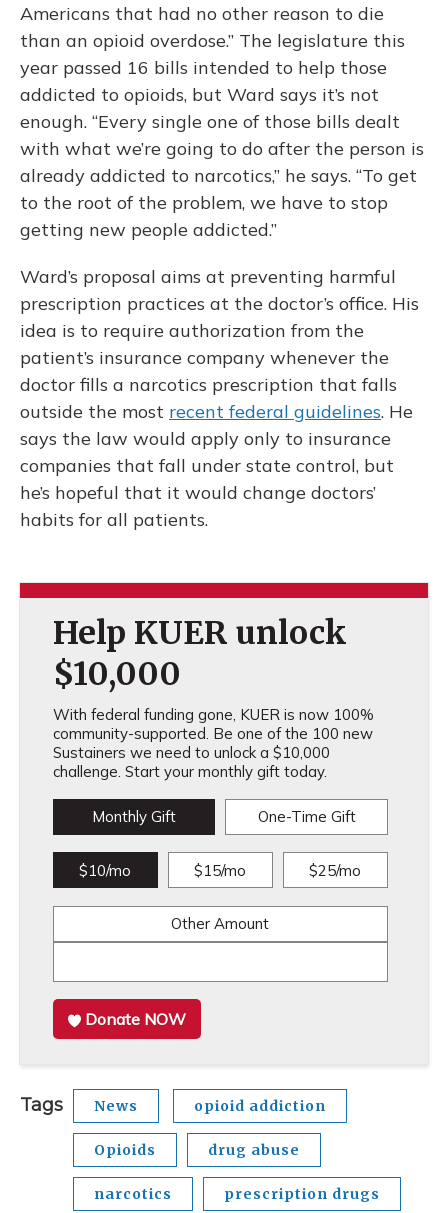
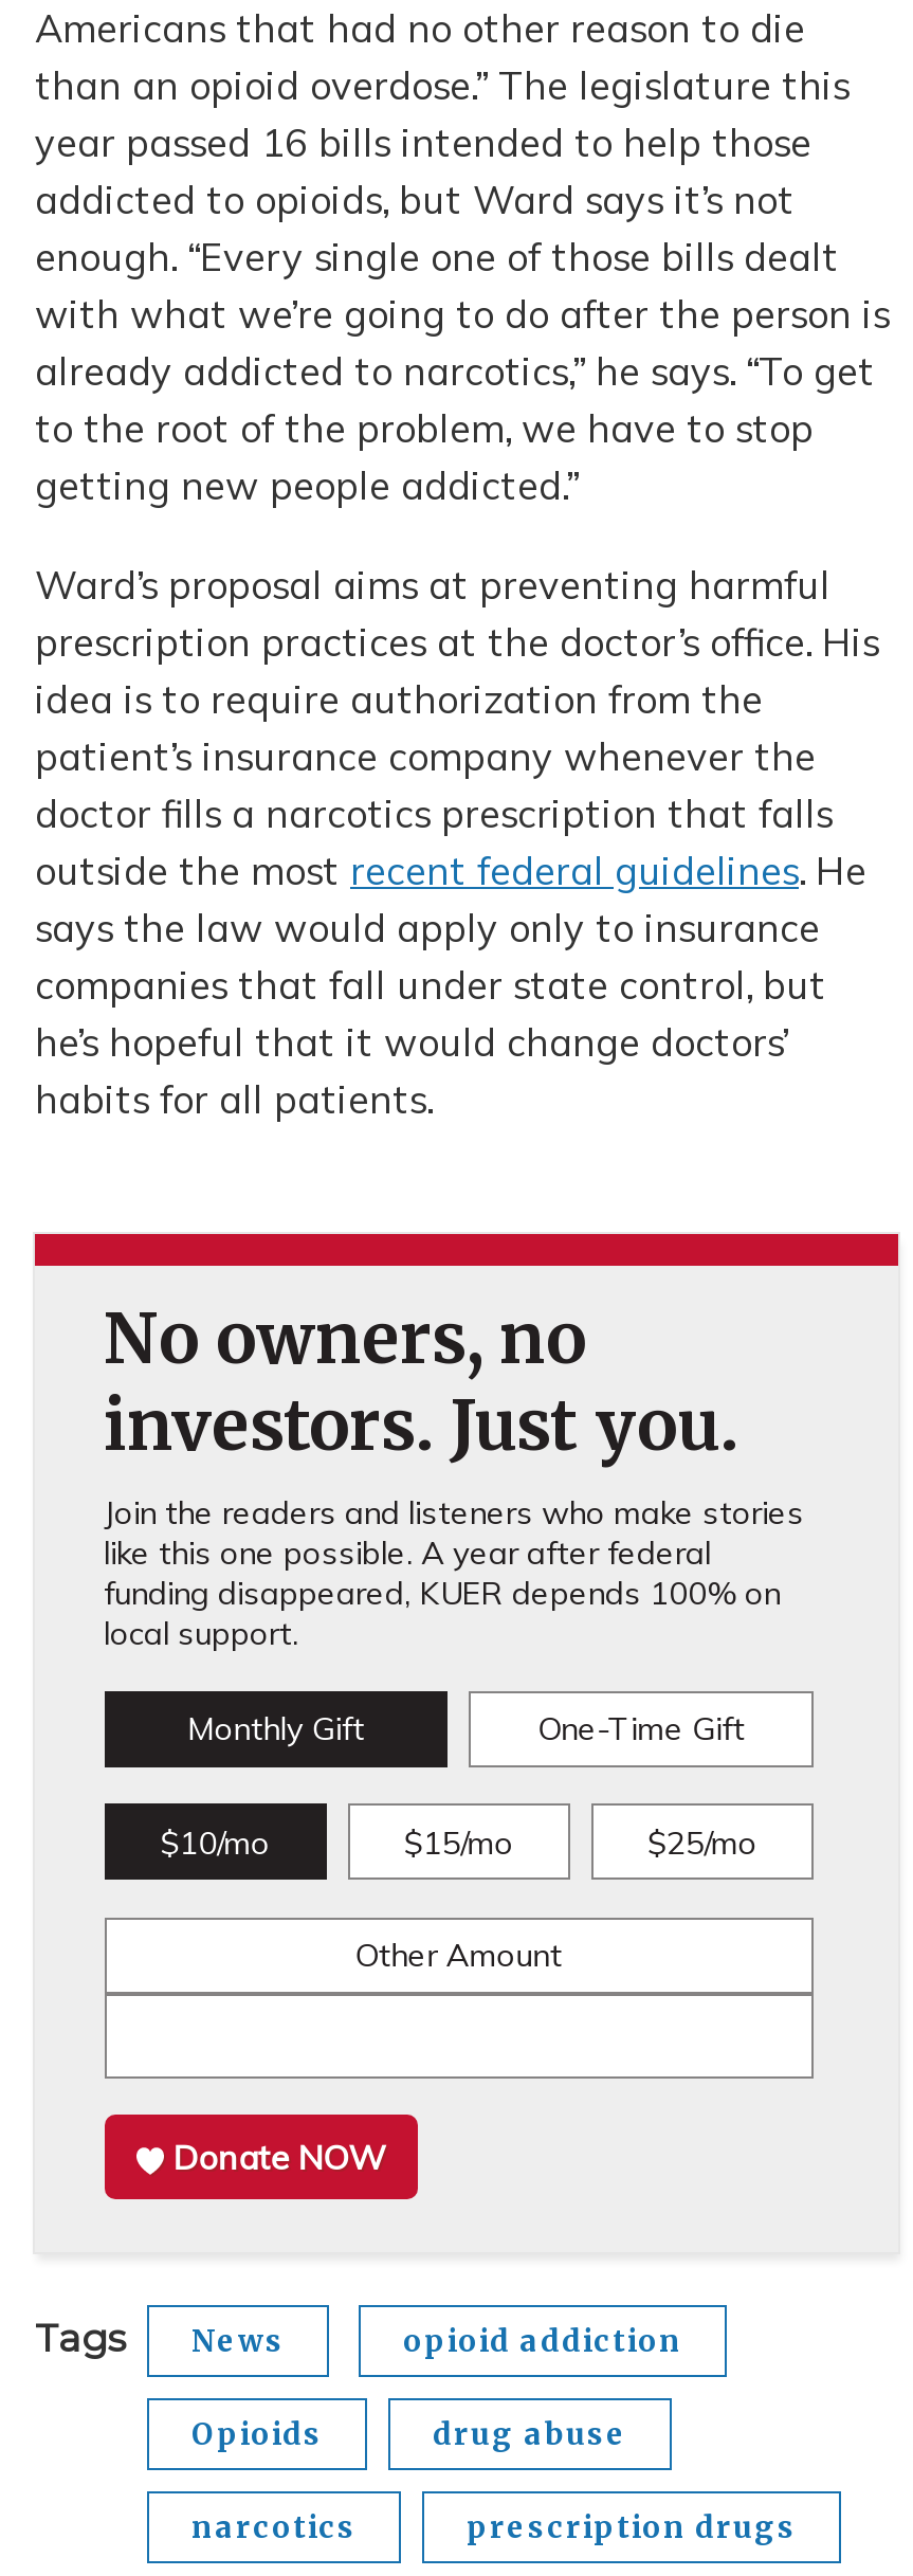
- Help KUER unlock
- $10,000
- With federal funding gone, KUER is now 100%
- community-supported. Be one of the 100 new
- Sustainers we need to unlock a $10,000
- challenge. Start your monthly gift today.
+ No owners, no
+ investors. Just you.
+ Join the readers and listeners who make stories
+ like this one possible. A year after federal
+ funding disappeared, KUER depends 100% on
+ local support.
